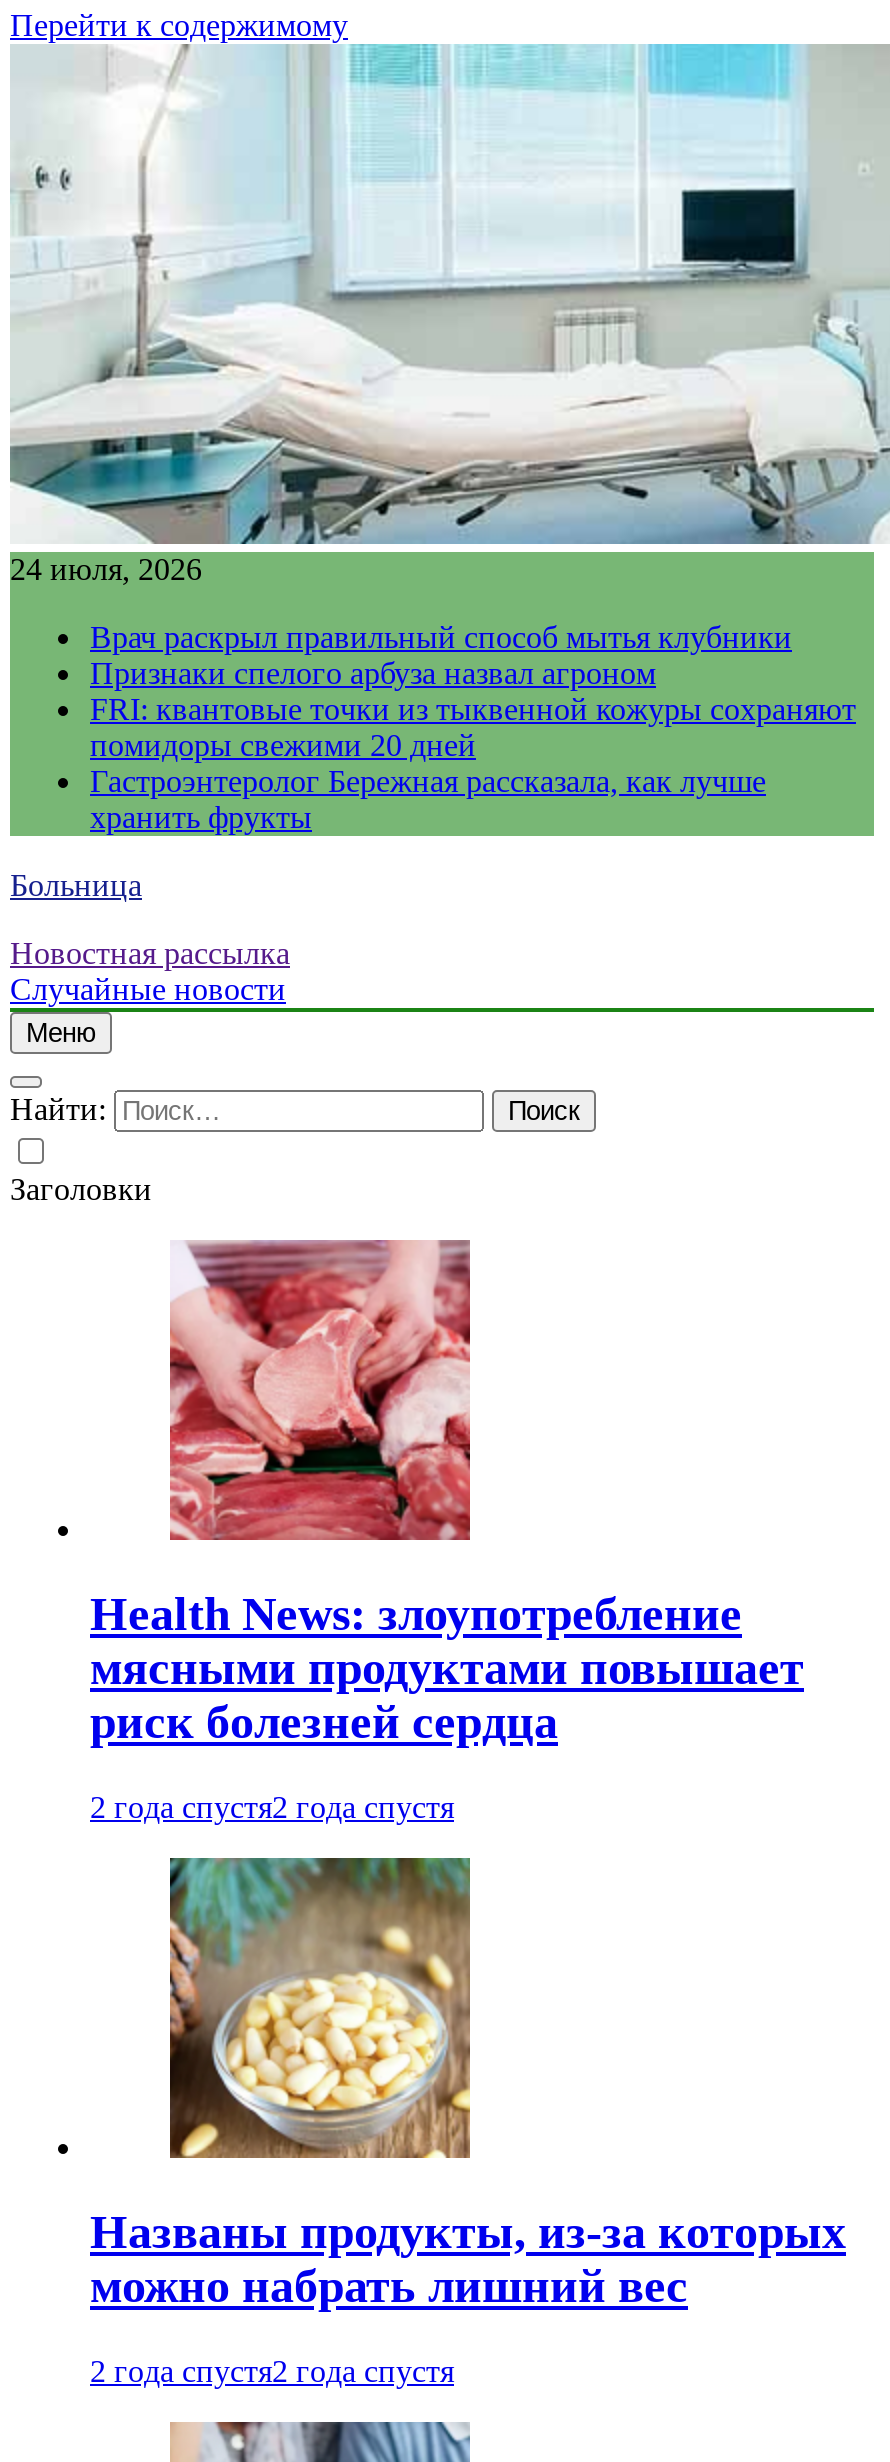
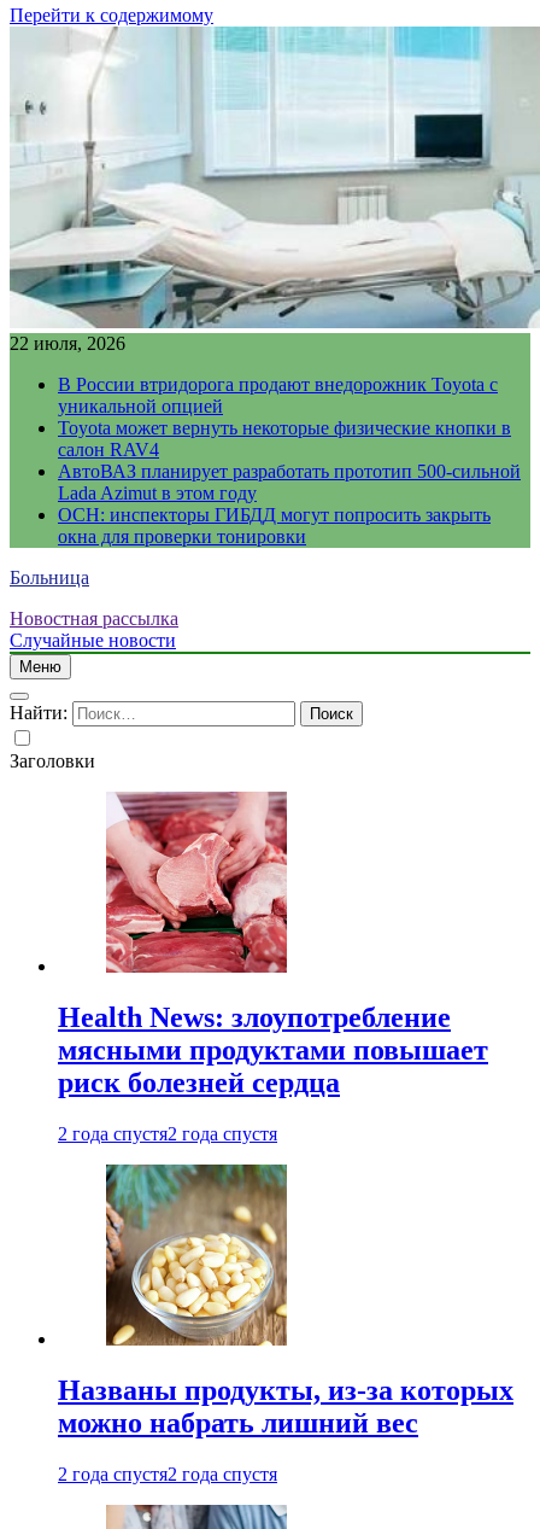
- 24 июля, 2026
+ 22 июля, 2026

- Врач раскрыл правильный способ мытья клубники
- Признаки спелого арбуза назвал агроном
- FRI: квантовые точки из тыквенной кожуры сохраняют
- помидоры свежими 20 дней
- Гастроэнтеролог Бережная рассказала, как лучше
- хранить фрукты
+ В России втридорога продают внедорожник Toyota с
+ уникальной опцией
+ Toyota может вернуть некоторые физические кнопки в
+ салон RAV4
+ АвтоВАЗ планирует разработать прототип 500-сильной
+ Lada Azimut в этом году
+ ОСН: инспекторы ГИБДД могут попросить закрыть
+ окна для проверки тонировки
